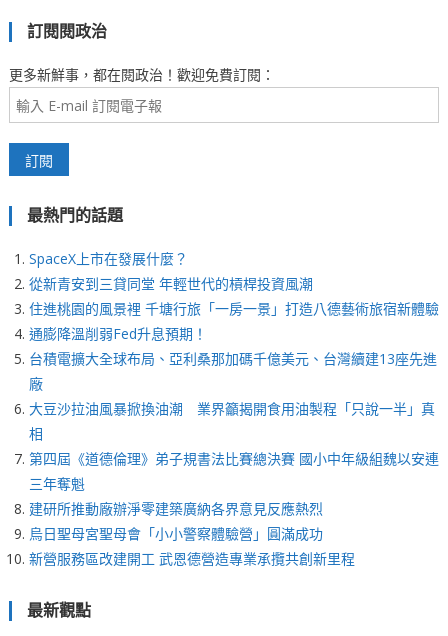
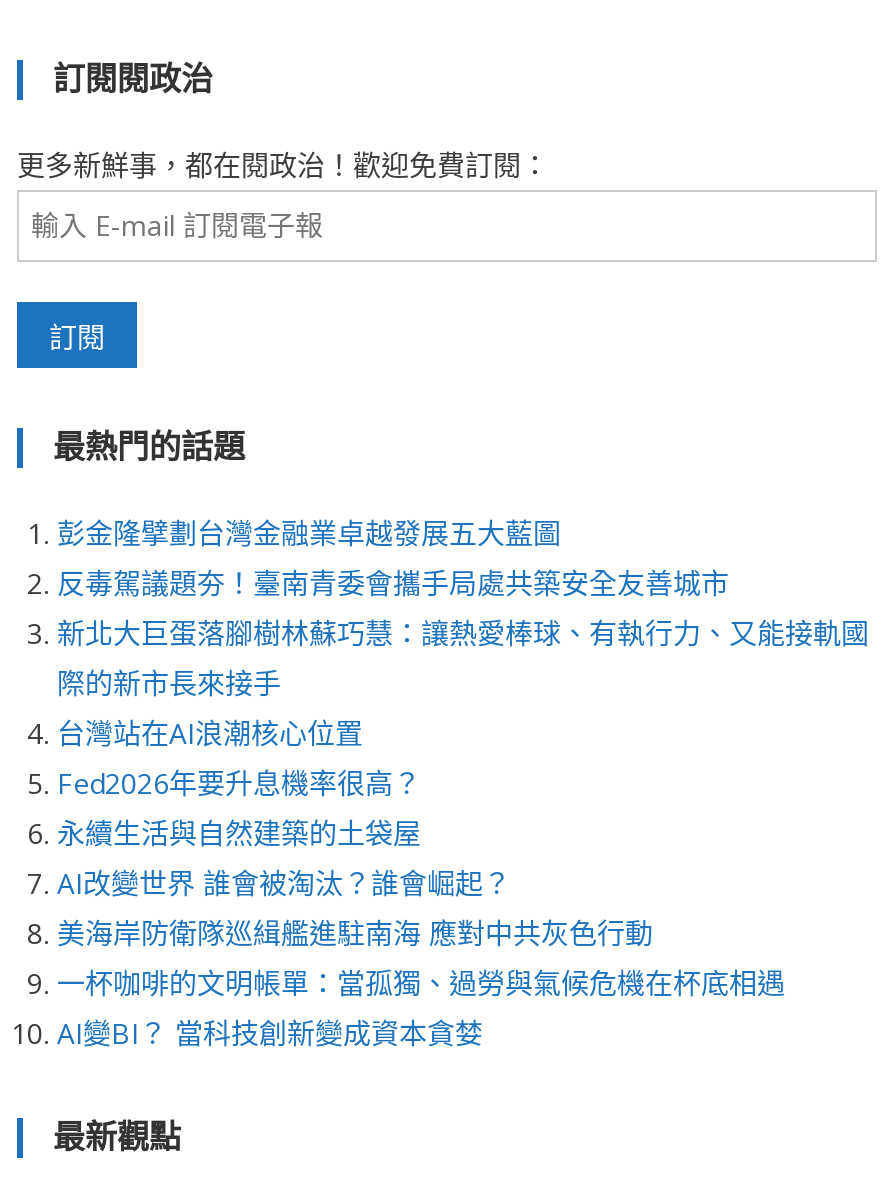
- SpaceX上市在發展什麼？
- 從新青安到三貸同堂 年輕世代的槓桿投資風潮
- 住進桃園的風景裡 千塘行旅「一房一景」打造八德藝術旅宿新體驗
- 通膨降溫削弱Fed升息預期！
- 台積電擴大全球布局、亞利桑那加碼千億美元、台灣續建13座先進
- 廠
- 大豆沙拉油風暴掀換油潮 業界籲揭開食用油製程「只說一半」真
- 相
- 第四屆《道德倫理》弟子規書法比賽總決賽 國小中年級組魏以安連
- 三年奪魁
- 建研所推動廠辦淨零建築廣納各界意見反應熱烈
- 烏日聖母宮聖母會「小小警察體驗營」圓滿成功
- 新營服務區改建開工 武恩德營造專業承攬共創新里程
+ 彭金隆擘劃台灣金融業卓越發展五大藍圖
+ 反毒駕議題夯！臺南青委會攜手局處共築安全友善城市
+ 新北大巨蛋落腳樹林蘇巧慧：讓熱愛棒球、有執行力、又能接軌國
+ 際的新市長來接手
+ 台灣站在AI浪潮核心位置
+ Fed2026年要升息機率很高？
+ 永續生活與自然建築的土袋屋
+ AI改變世界 誰會被淘汰？誰會崛起？
+ 美海岸防衛隊巡緝艦進駐南海 應對中共灰色行動
+ 一杯咖啡的文明帳單：當孤獨、過勞與氣候危機在杯底相遇
+ AI變BI？ 當科技創新變成資本貪婪
